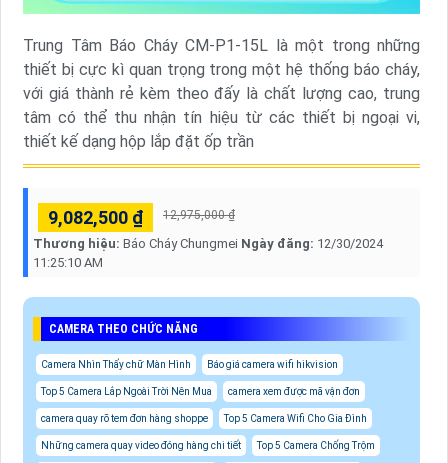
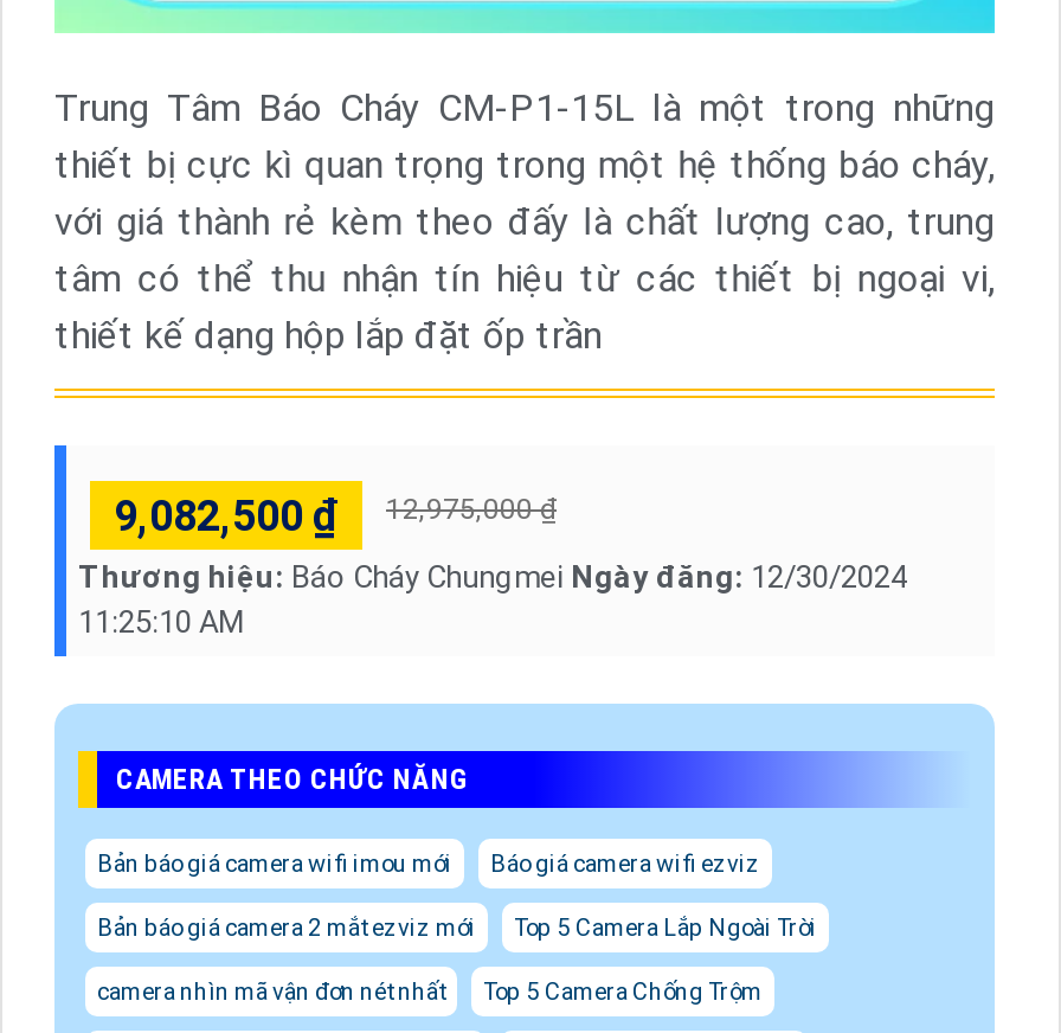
- Camera Nhìn Thấy chữ Màn Hình
- Báo giá camera wifi hikvision
- Top 5 Camera Lắp Ngoài Trời Nên Mua
- camera xem được mã vận đơn
- camera quay rõ tem đơn hàng shoppe
- Top 5 Camera Wifi Cho Gia Đình
- Những camera quay video đóng hàng chi tiết
+ Bản báo giá camera wifi imou mới
+ Báo giá camera wifi ezviz
+ Bản báo giá camera 2 mắt ezviz mới
+ Top 5 Camera Lắp Ngoài Trời
+ camera nhìn mã vận đơn nét nhất
